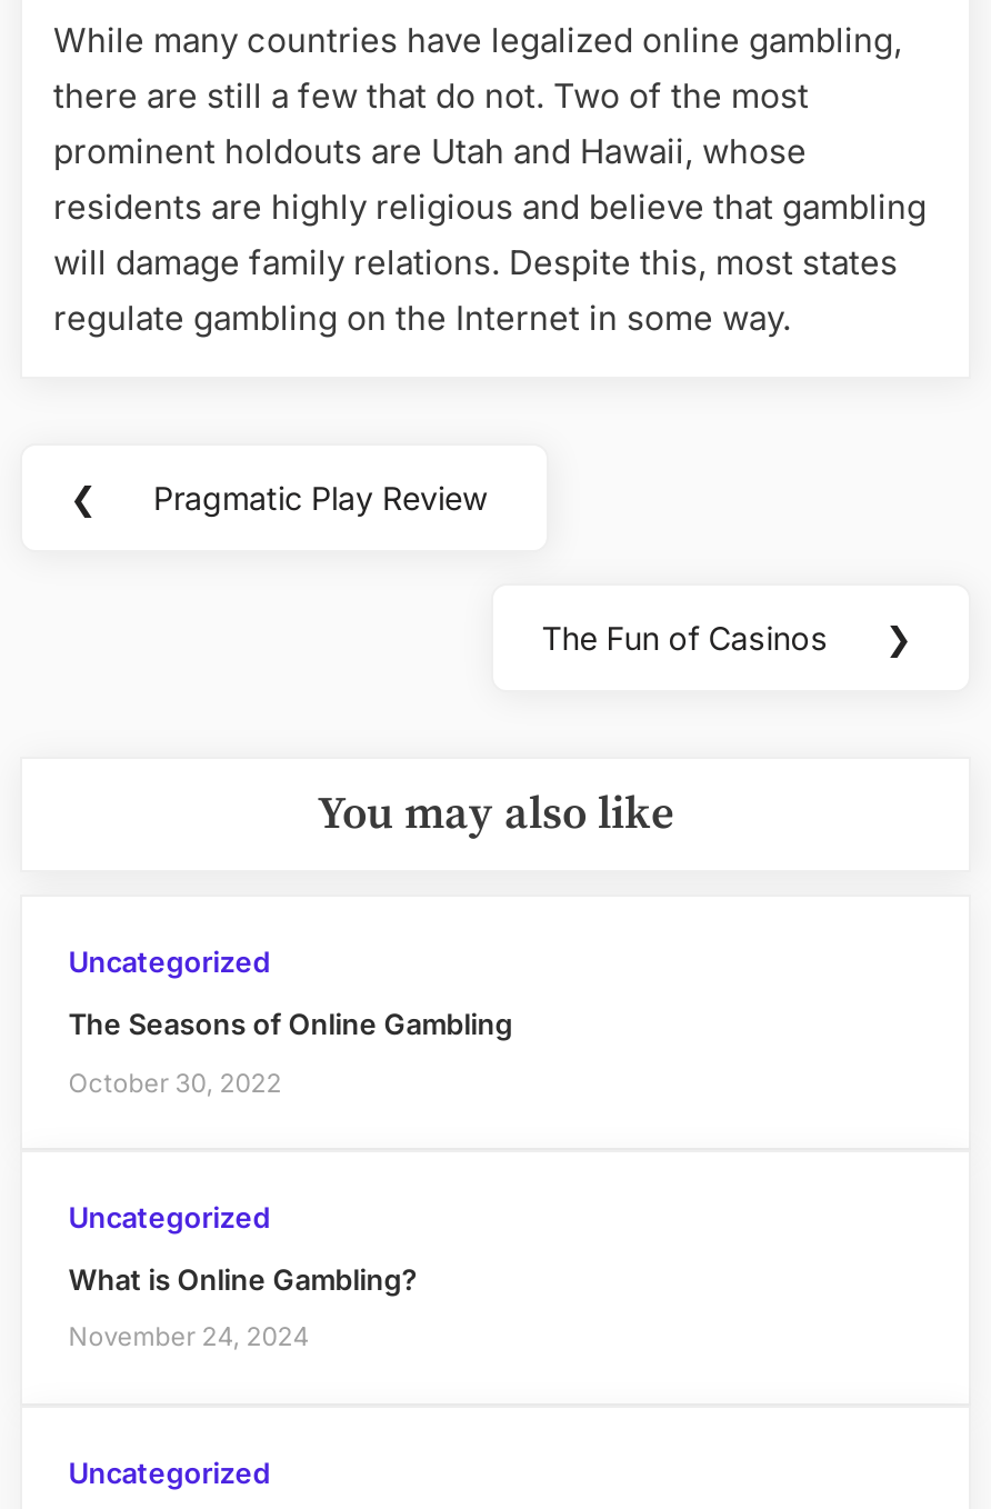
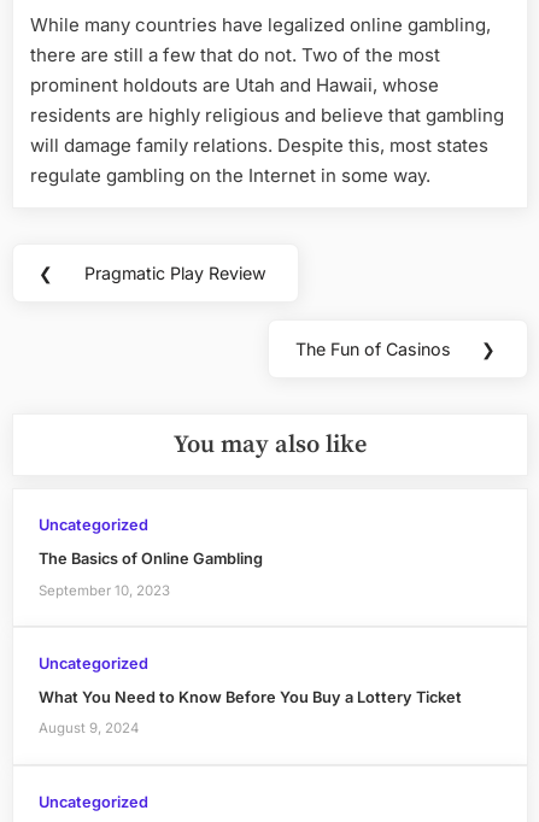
- The Seasons of Online Gambling
+ The Basics of Online Gambling

- October 30, 2022
+ September 10, 2023

- What is Online Gambling?
+ What You Need to Know Before You Buy a Lottery Ticket

- November 24, 2024
+ August 9, 2024
